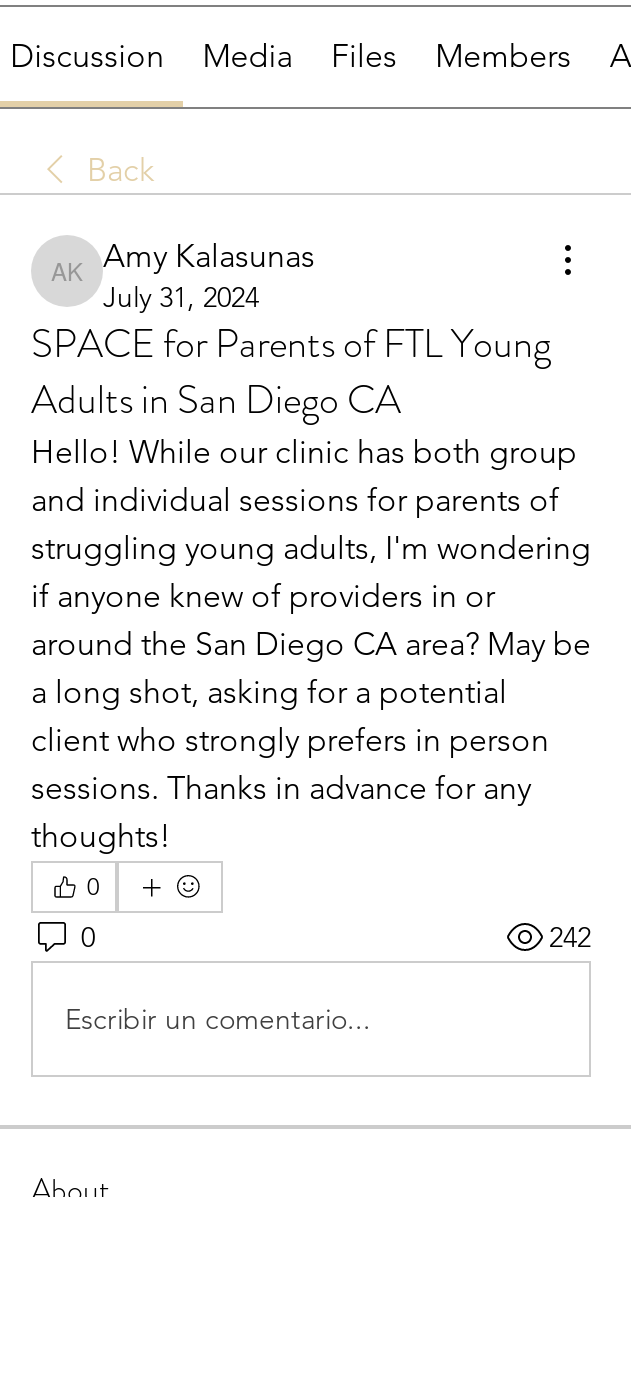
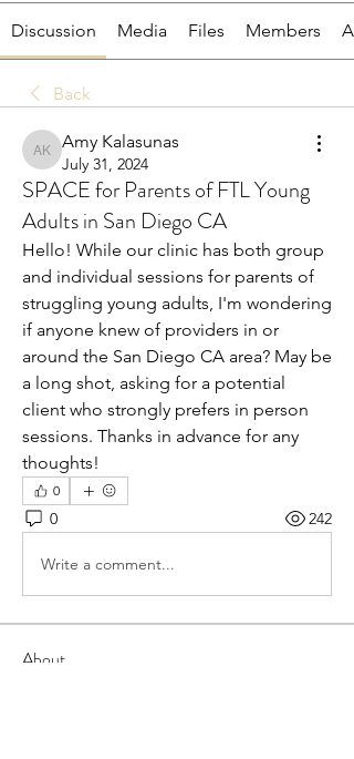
- Escribir un comentario...
+ Write a comment...
